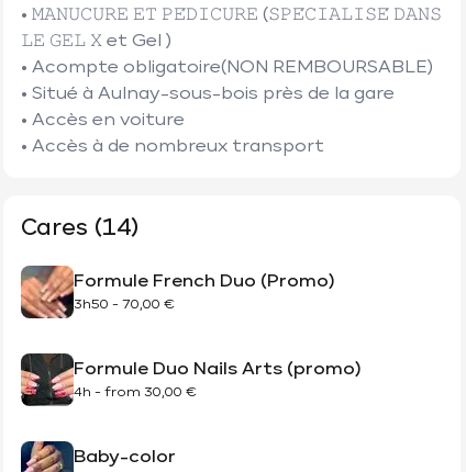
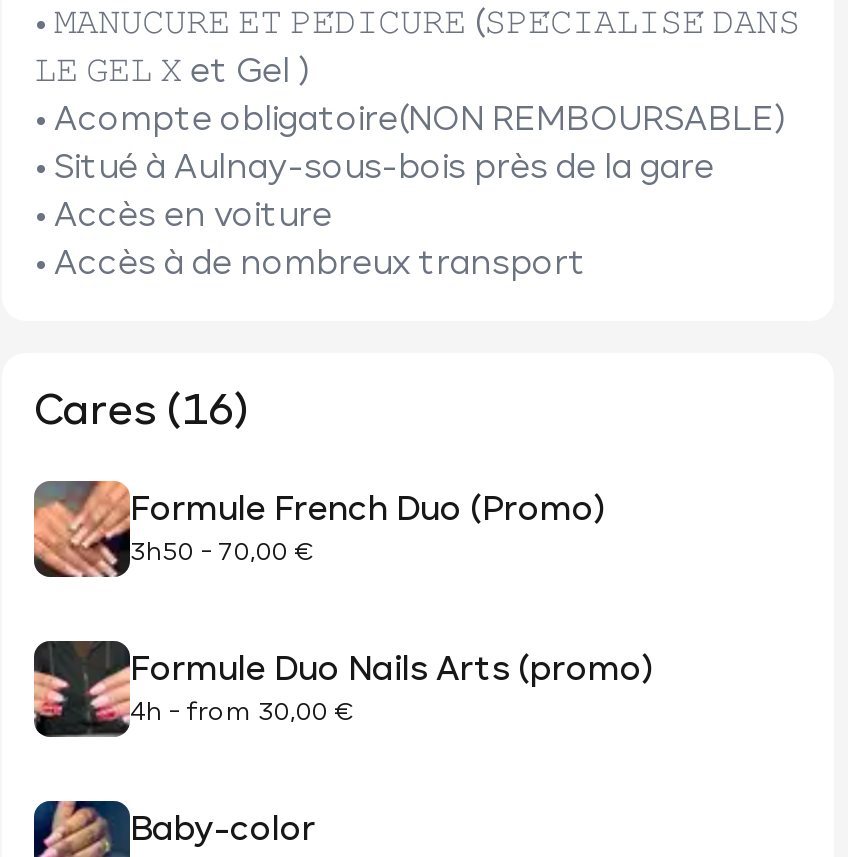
- Cares (14)
+ Cares (16)
